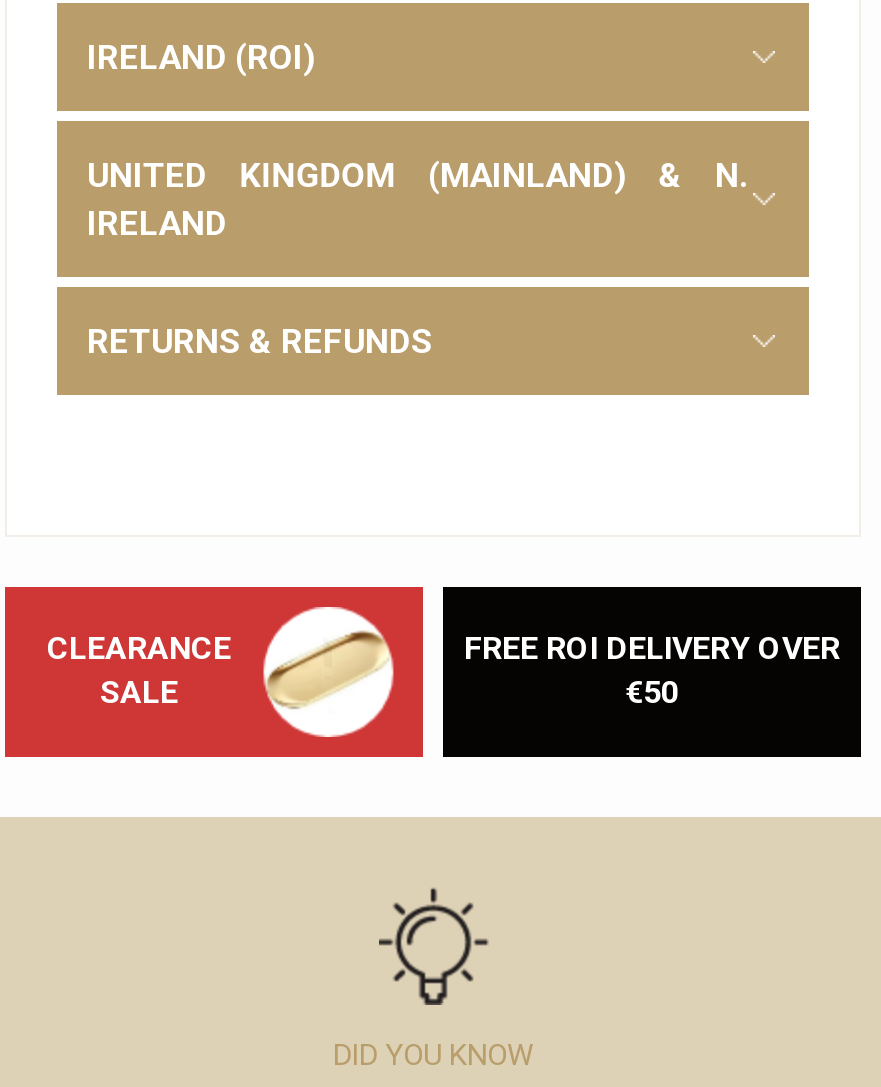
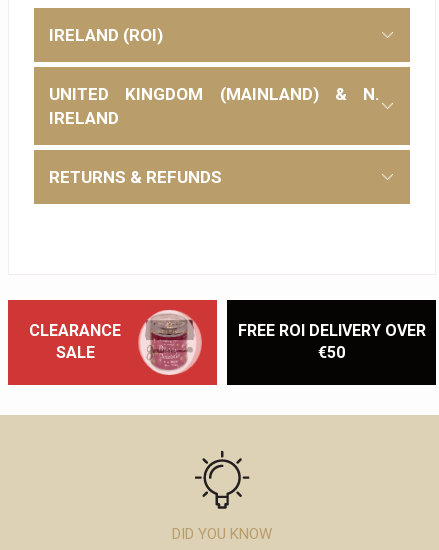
- [image]
+ [image]
